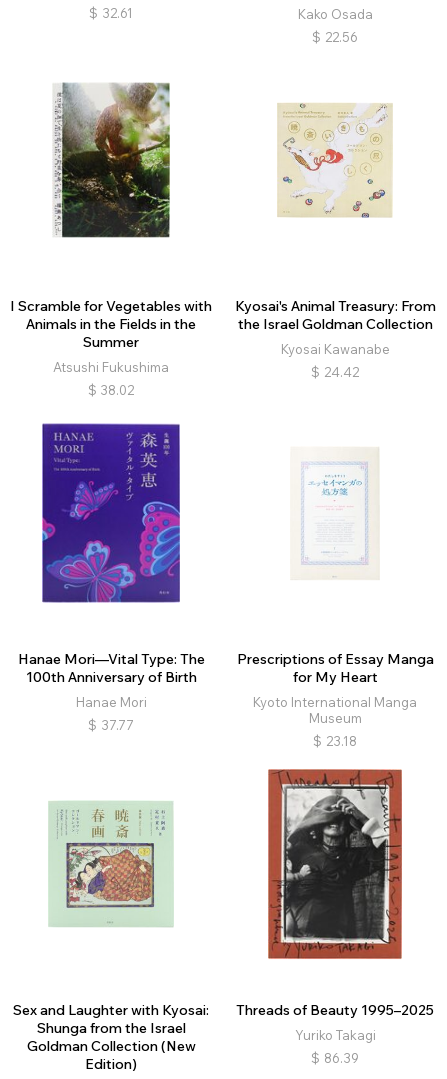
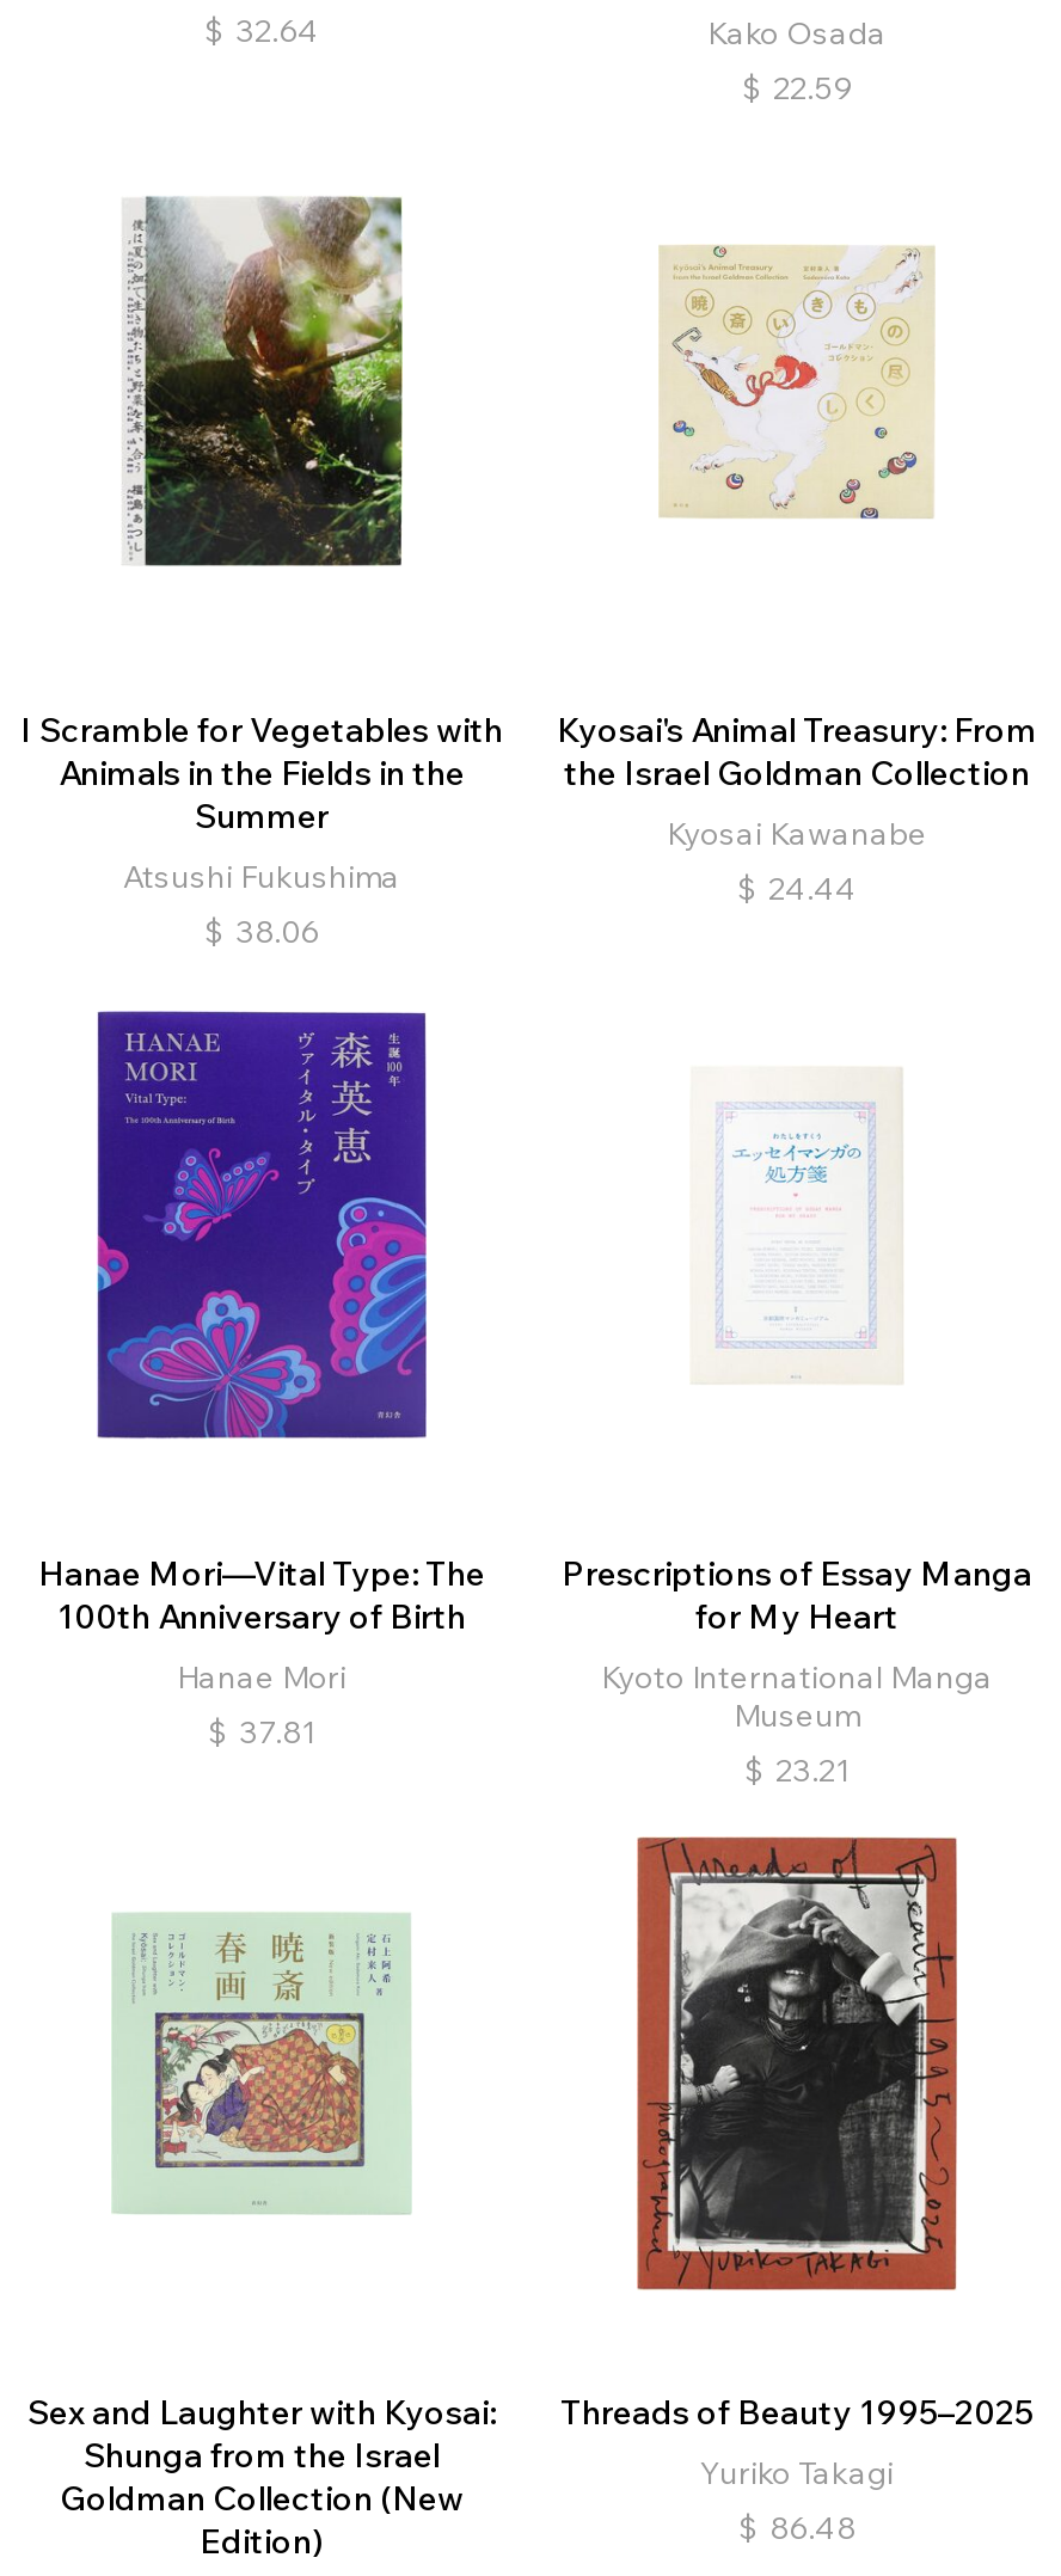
- $ 32.61
+ $ 32.64

- $ 22.56
+ $ 22.59

- $ 24.42
+ $ 24.44

- $ 38.02
+ $ 38.06

- $ 37.77
+ $ 37.81

- $ 23.18
+ $ 23.21

- $ 86.39
+ $ 86.48
